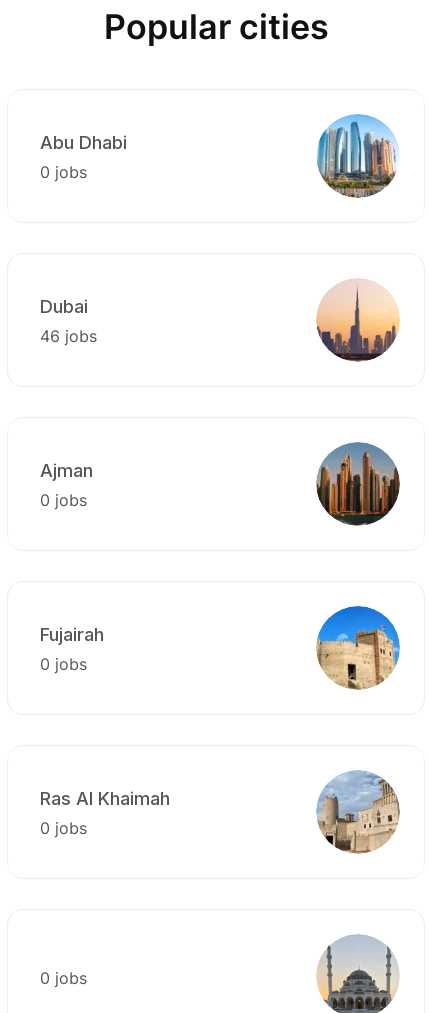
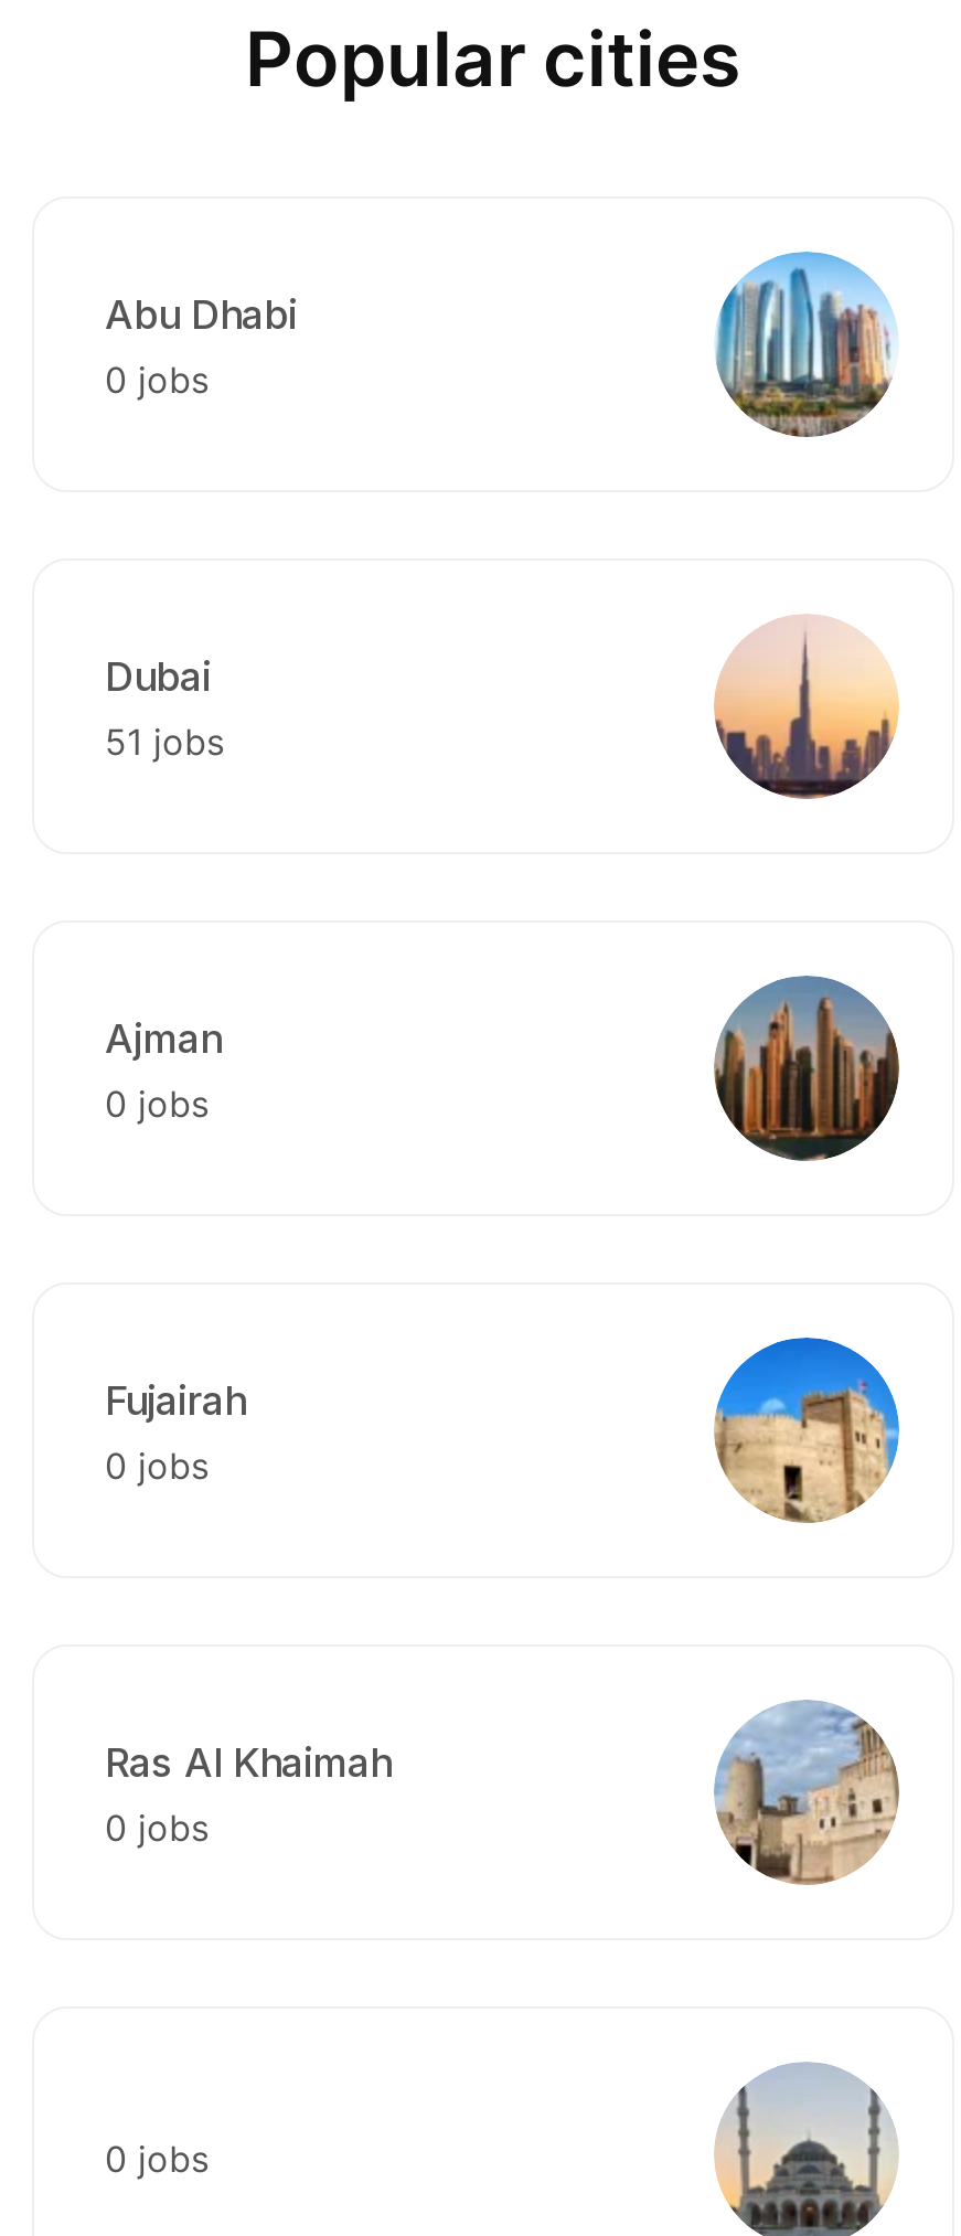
- 46 jobs
+ 51 jobs
